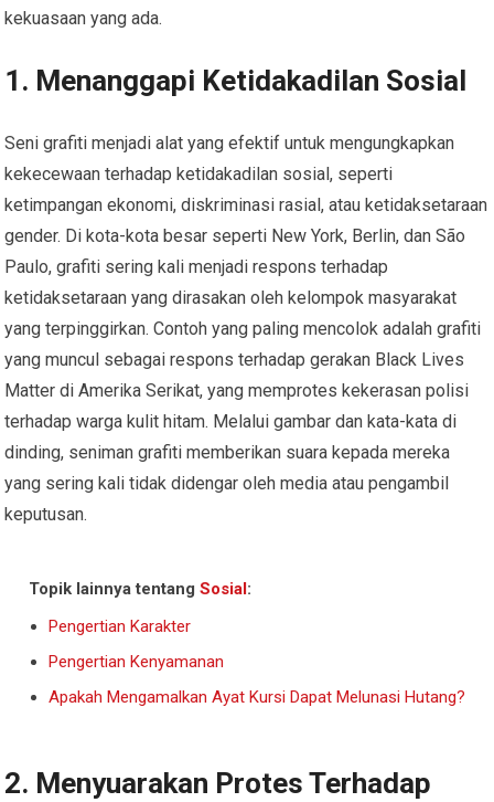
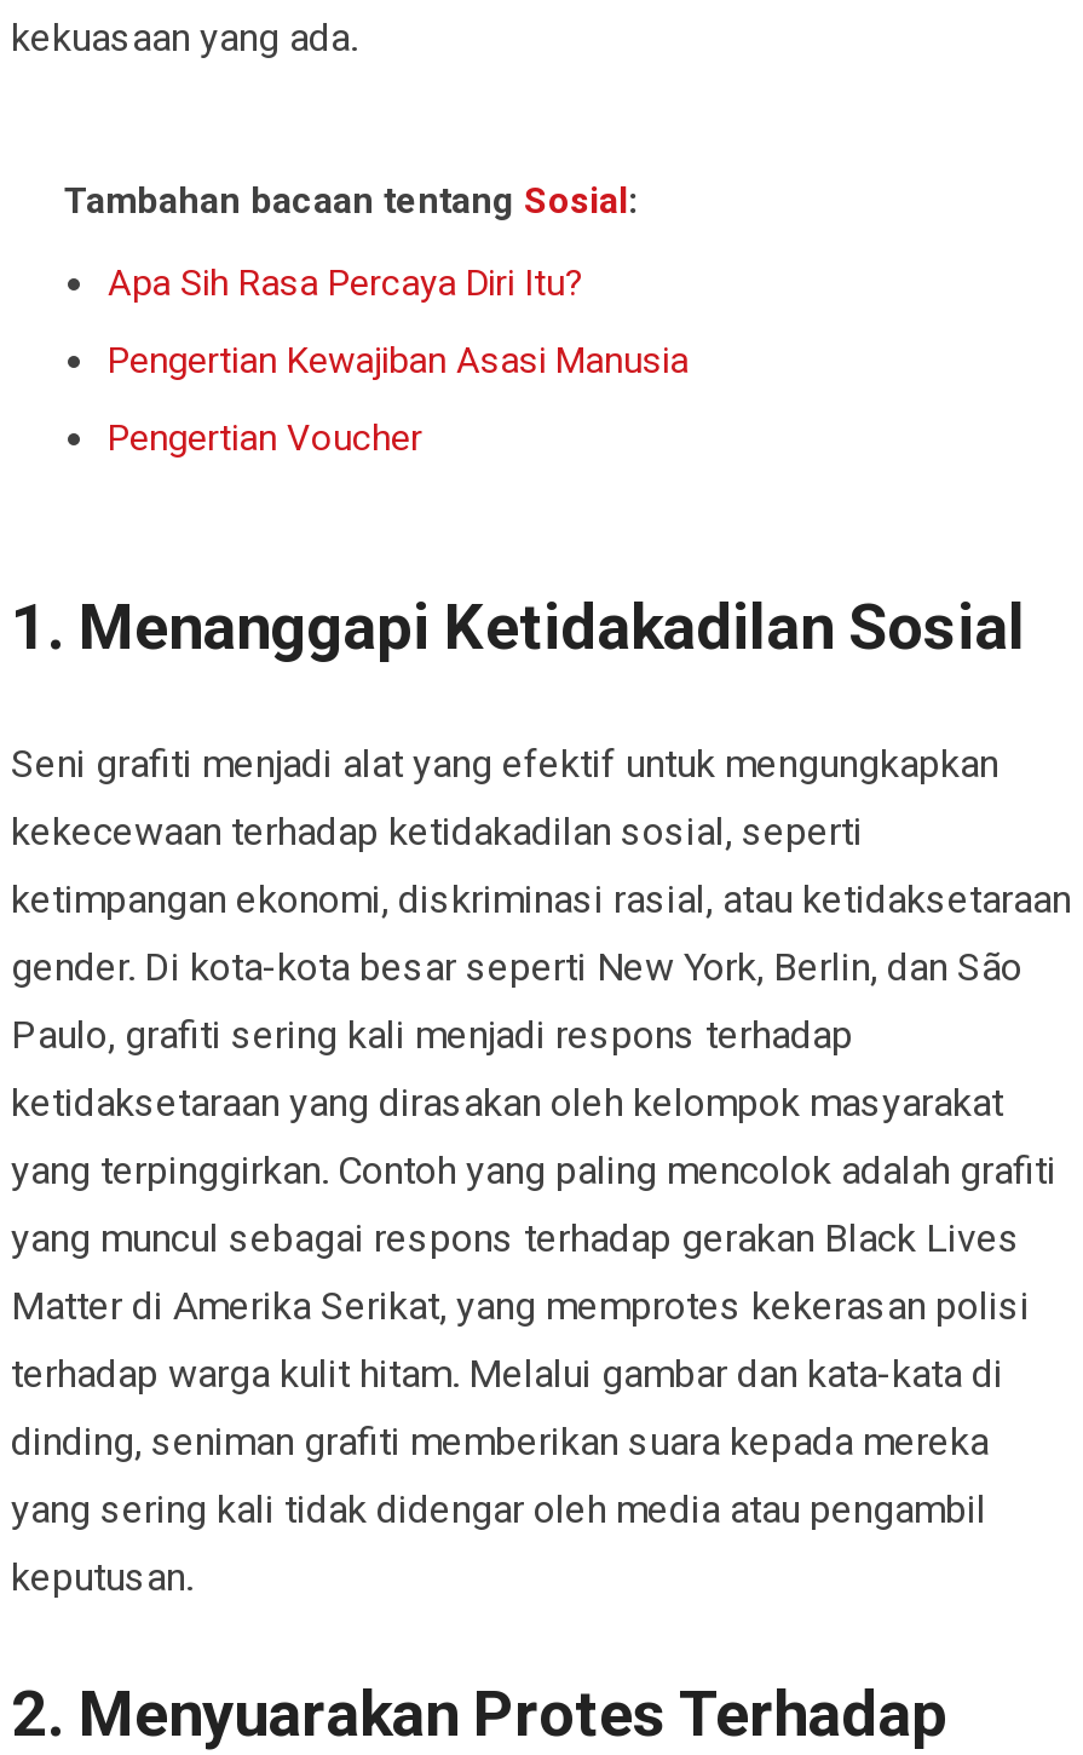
+ Tambahan bacaan tentang Sosial:
+ Apa Sih Rasa Percaya Diri Itu?
+ Pengertian Kewajiban Asasi Manusia
+ Pengertian Voucher

moved down: 1. Menanggapi Ketidakadilan Sosial | Seni grafiti menjadi alat yang efektif untuk mengungkapkan | kekecewaan terhadap ketidakadilan sosial, seperti | ... | yang sering kali tidak didengar oleh media atau pengambil | keputusan.

- Topik lainnya tentang Sosial:
- Pengertian Karakter
- Pengertian Kenyamanan
- Apakah Mengamalkan Ayat Kursi Dapat Melunasi Hutang?
